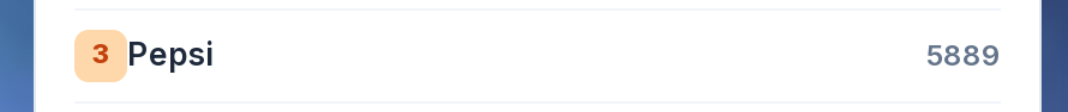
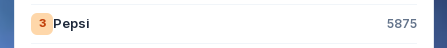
- 5889
+ 5875
